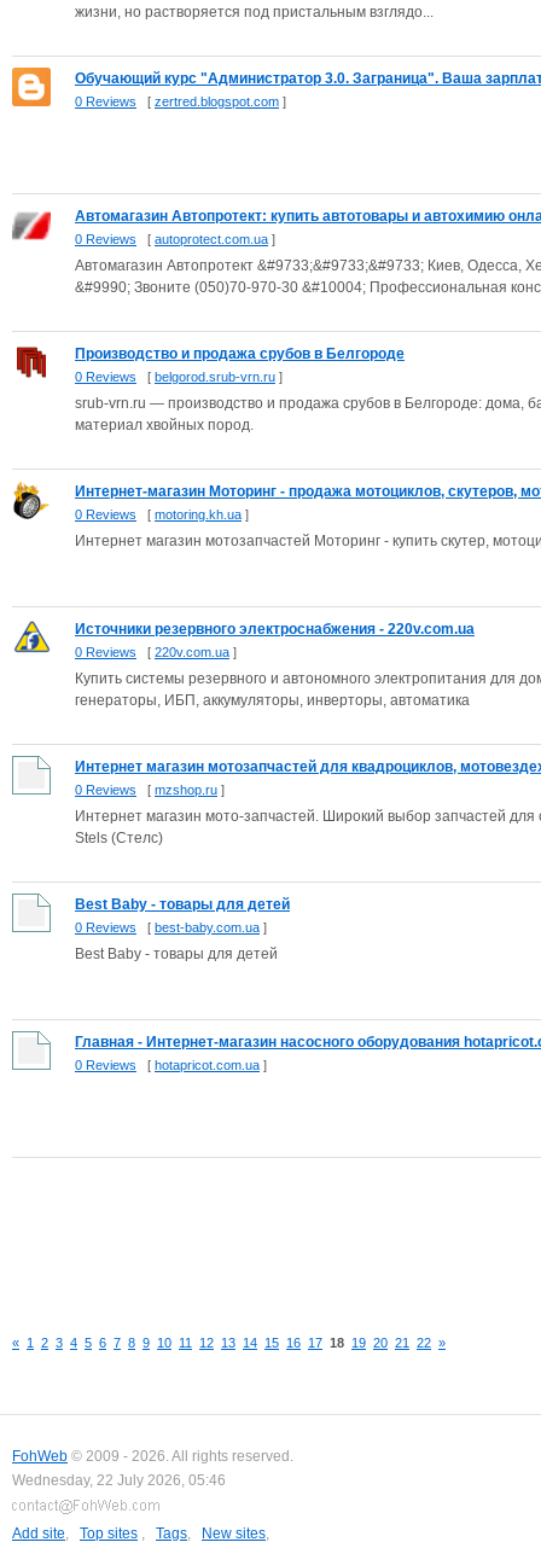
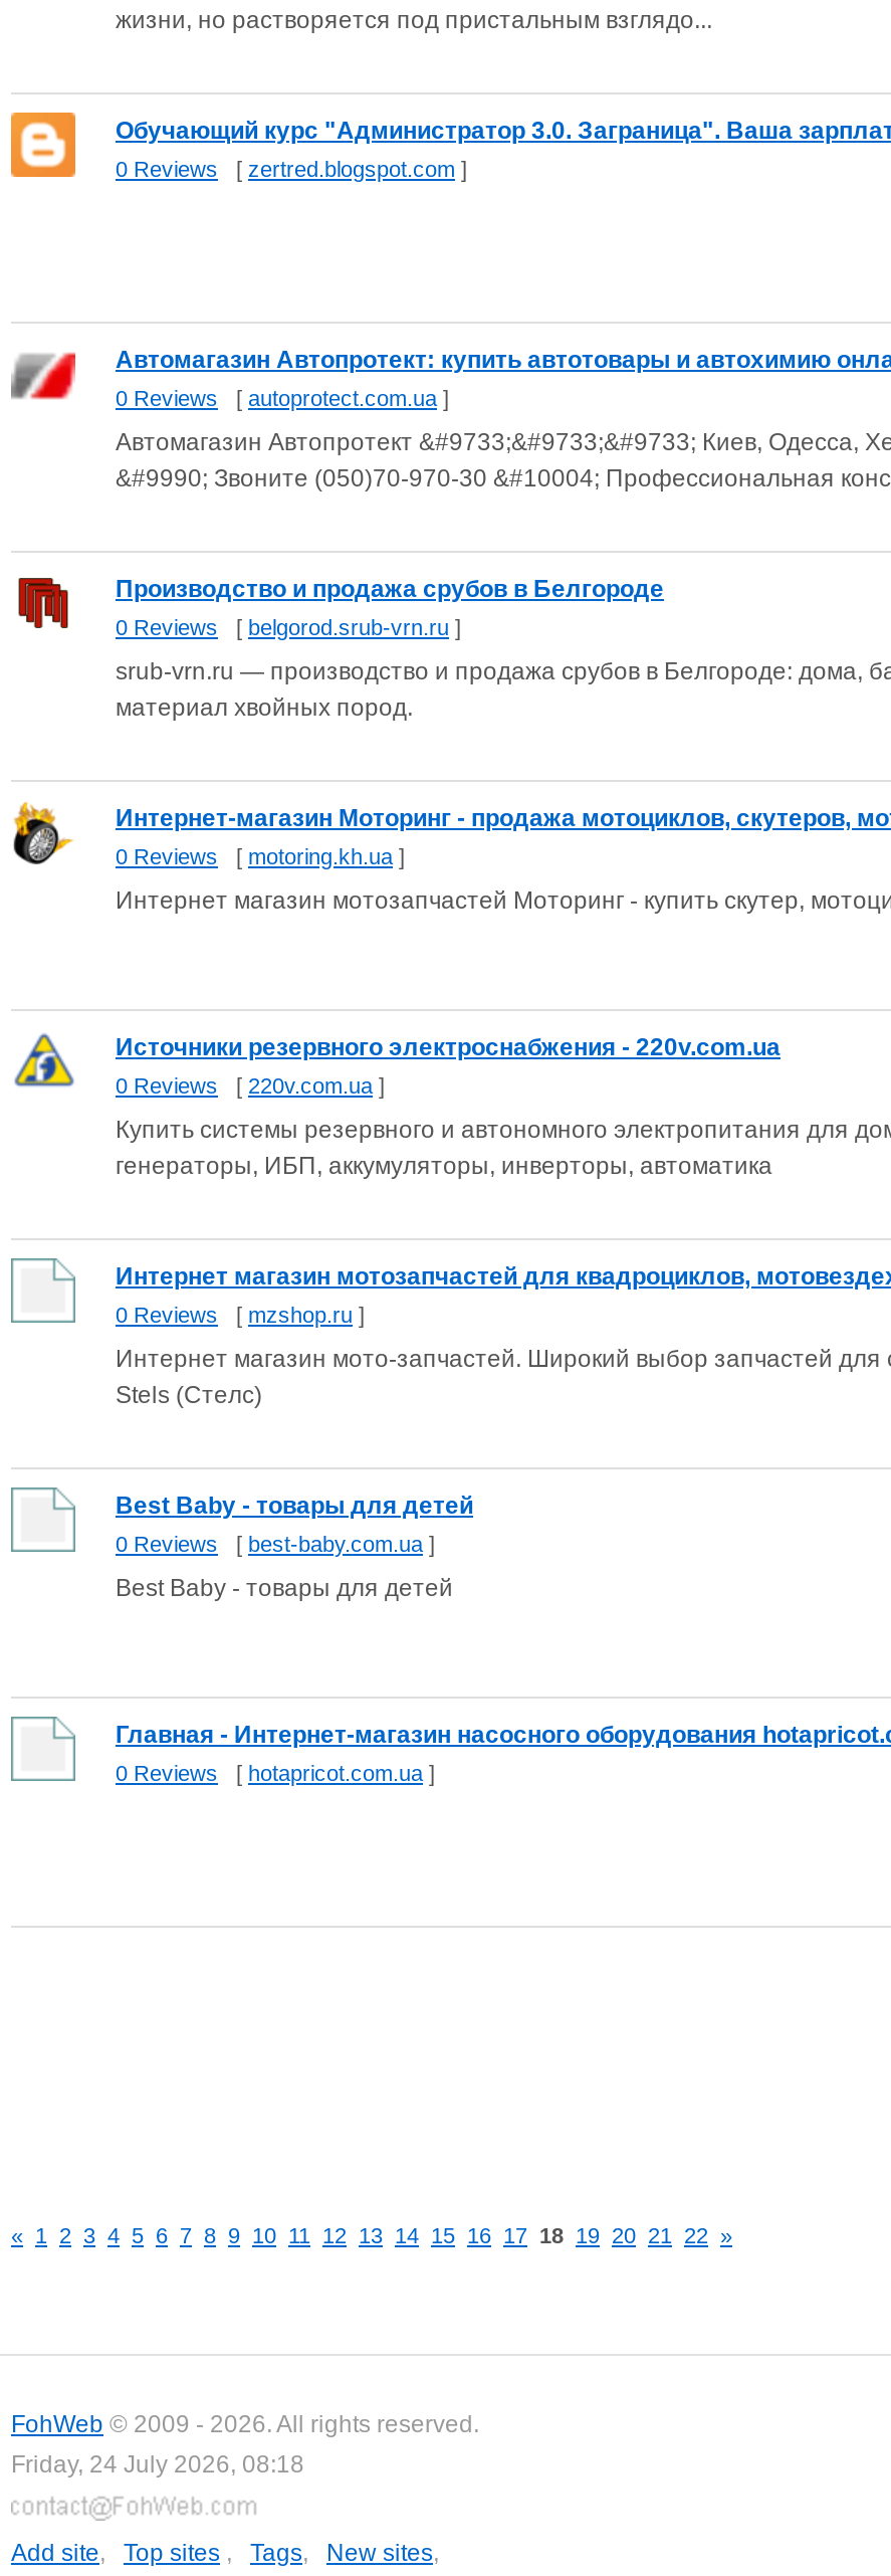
- Wednesday, 22 July 2026, 05:46
+ Friday, 24 July 2026, 08:18
